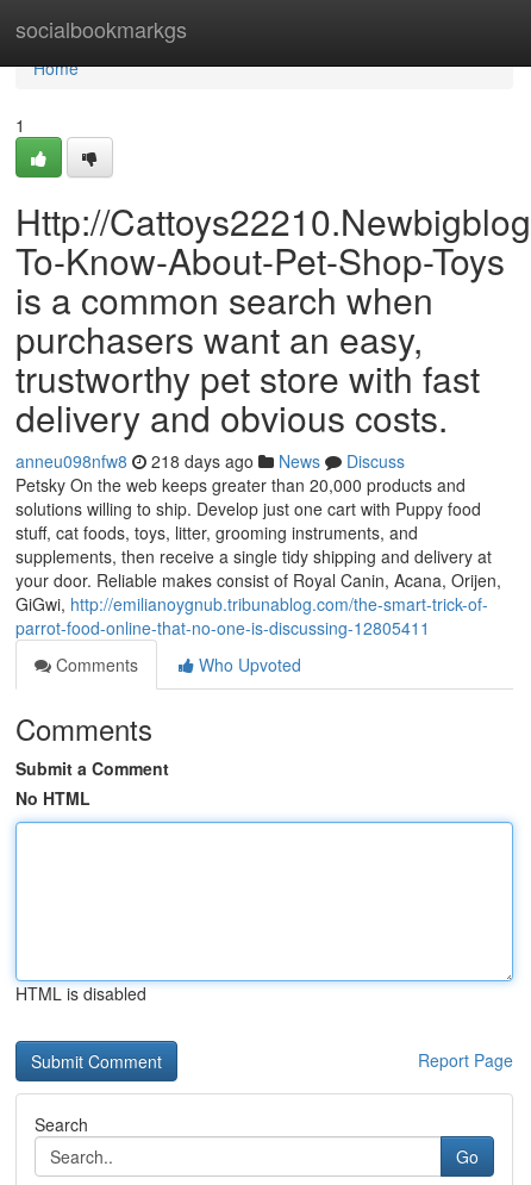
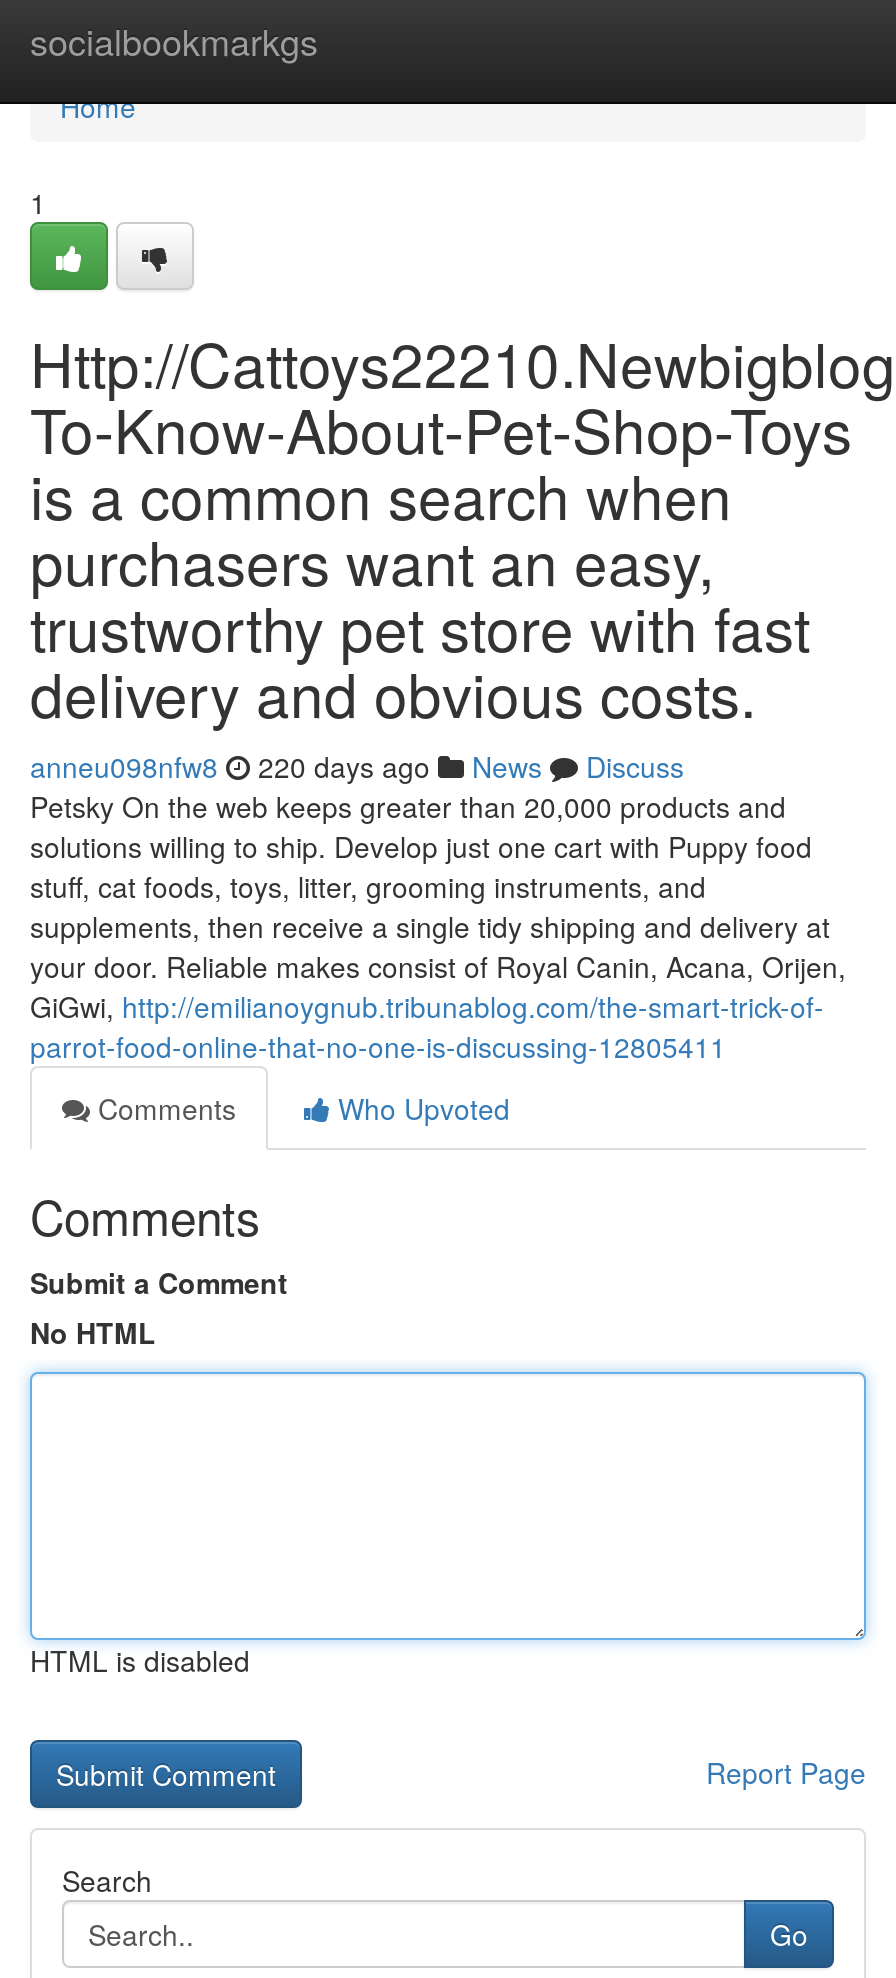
- anneu098nfw8 218 days ago News Discuss
+ anneu098nfw8 220 days ago News Discuss
